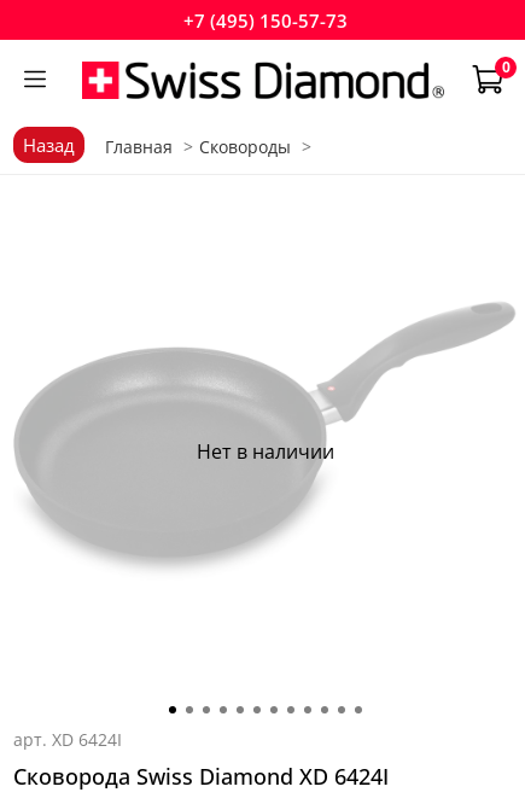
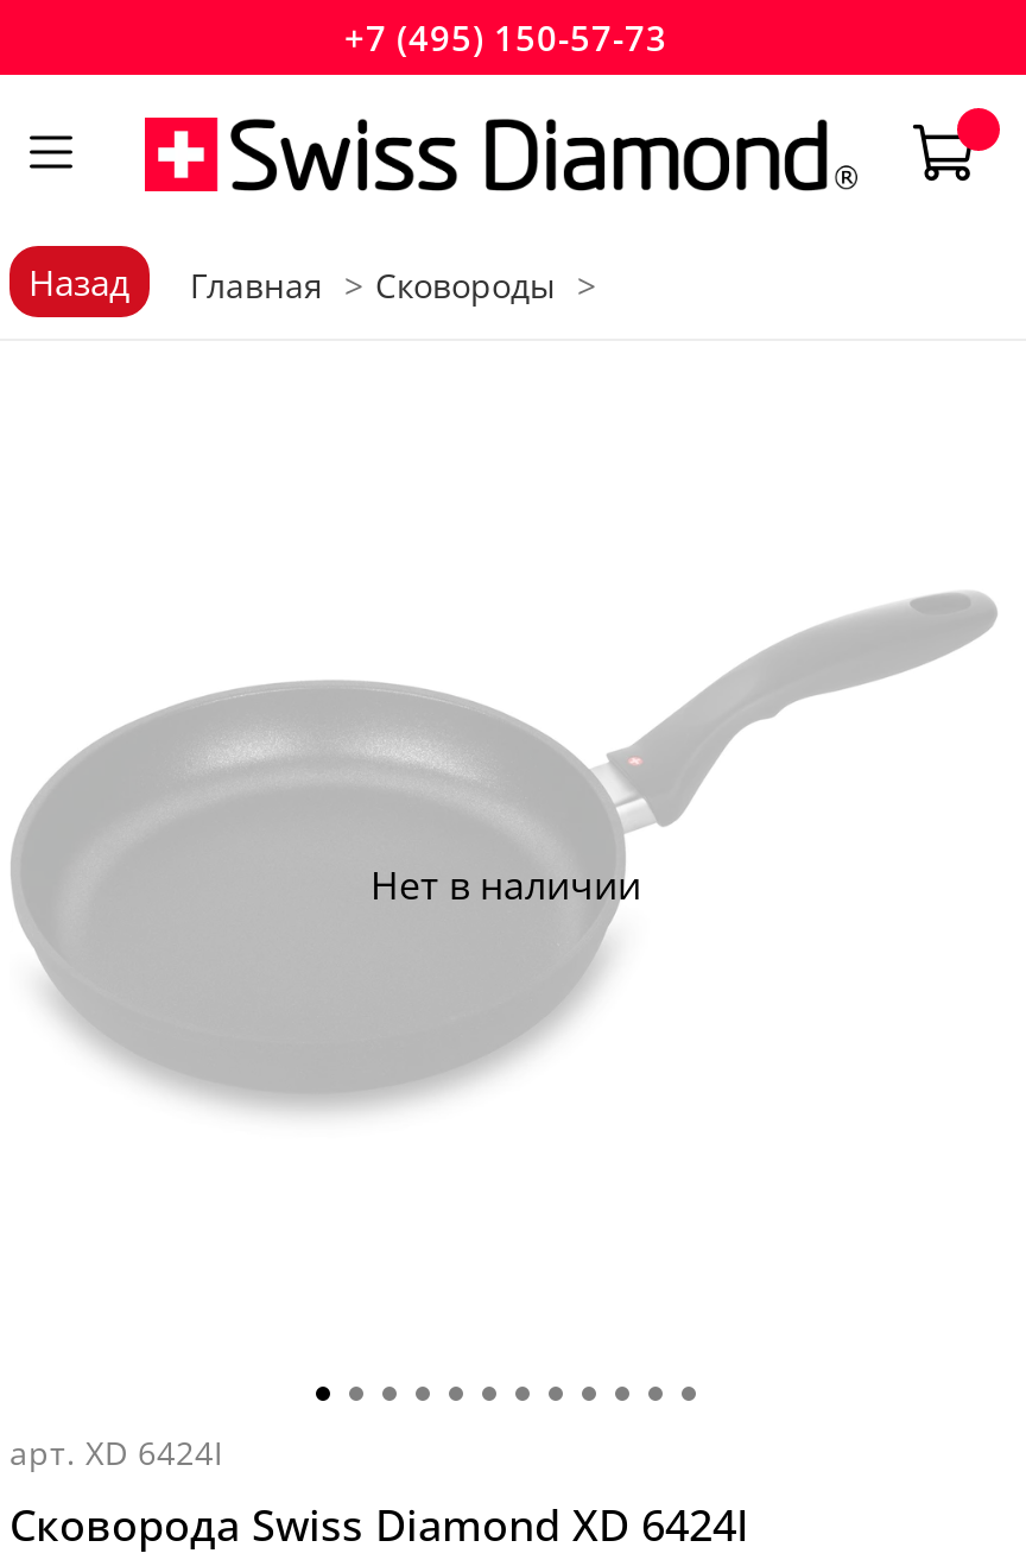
- 0
